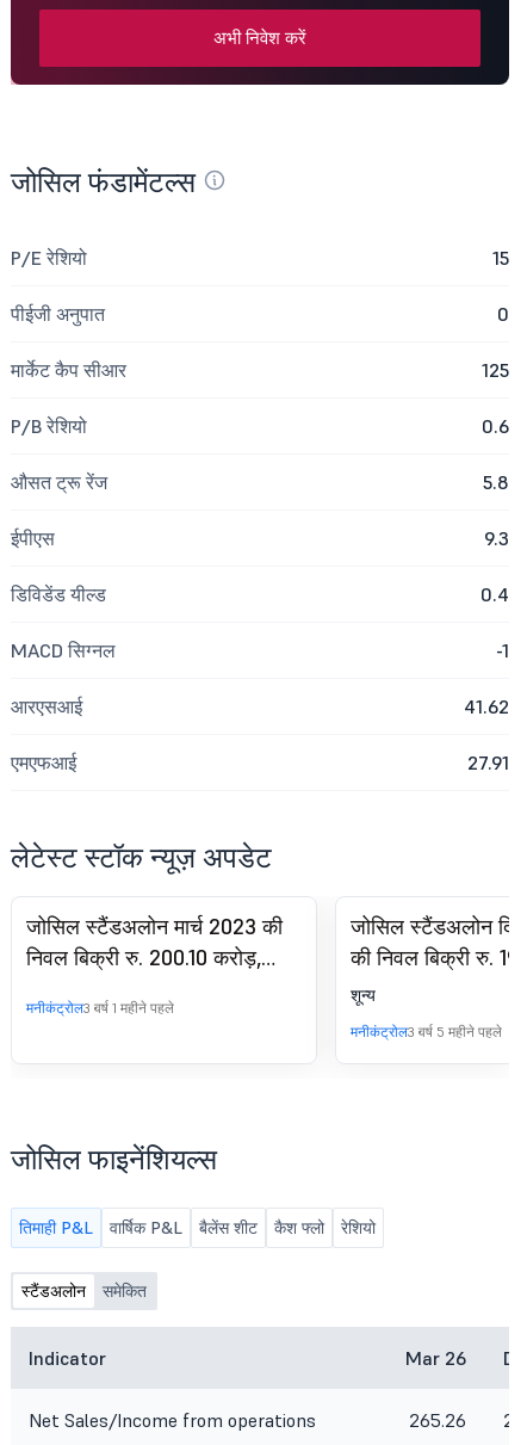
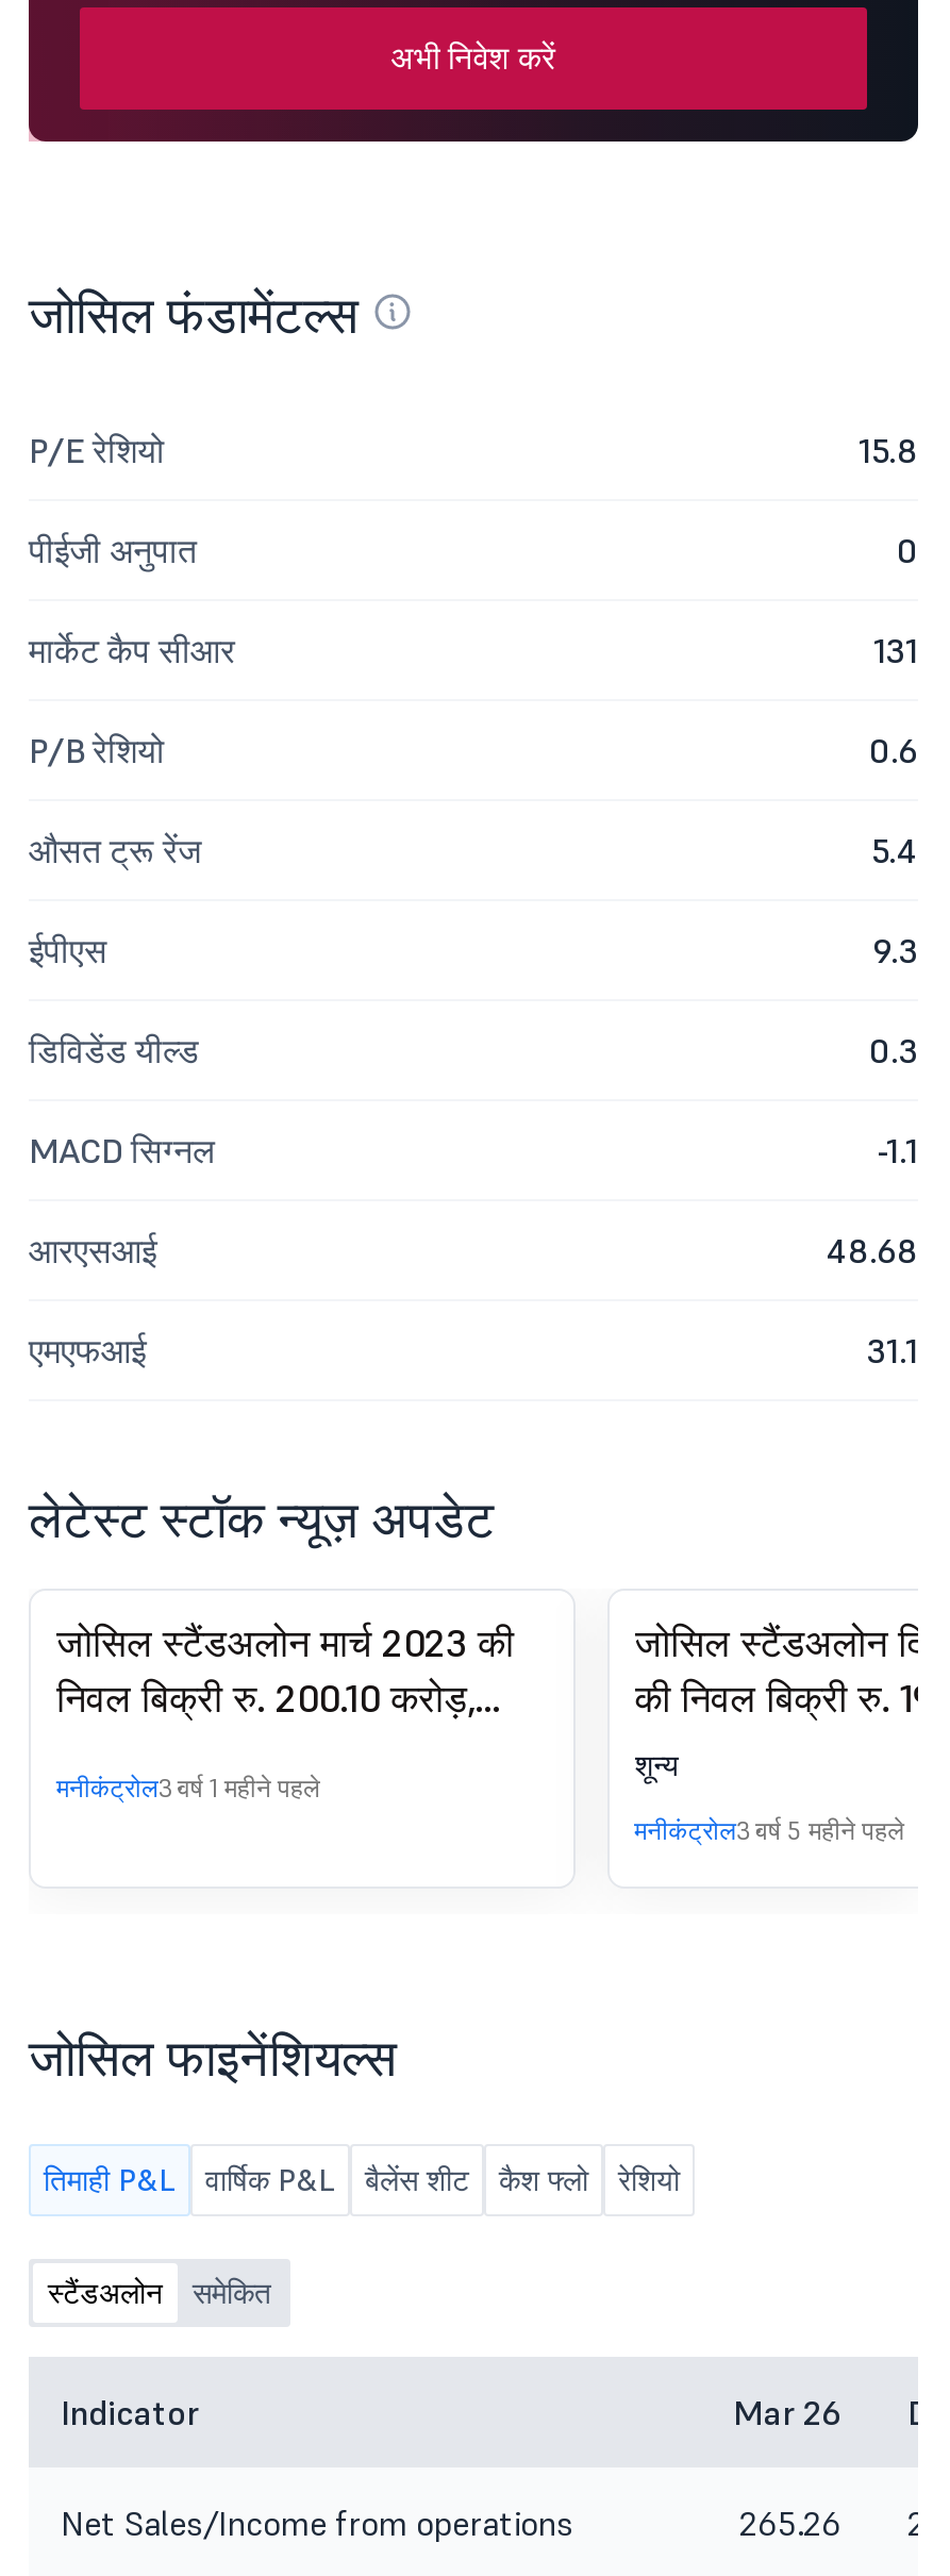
- 15
+ 15.8

- 125
+ 131

- 5.8
+ 5.4

- 0.4
+ 0.3

- -1
+ -1.1

- 41.62
+ 48.68

- 27.91
+ 31.1
